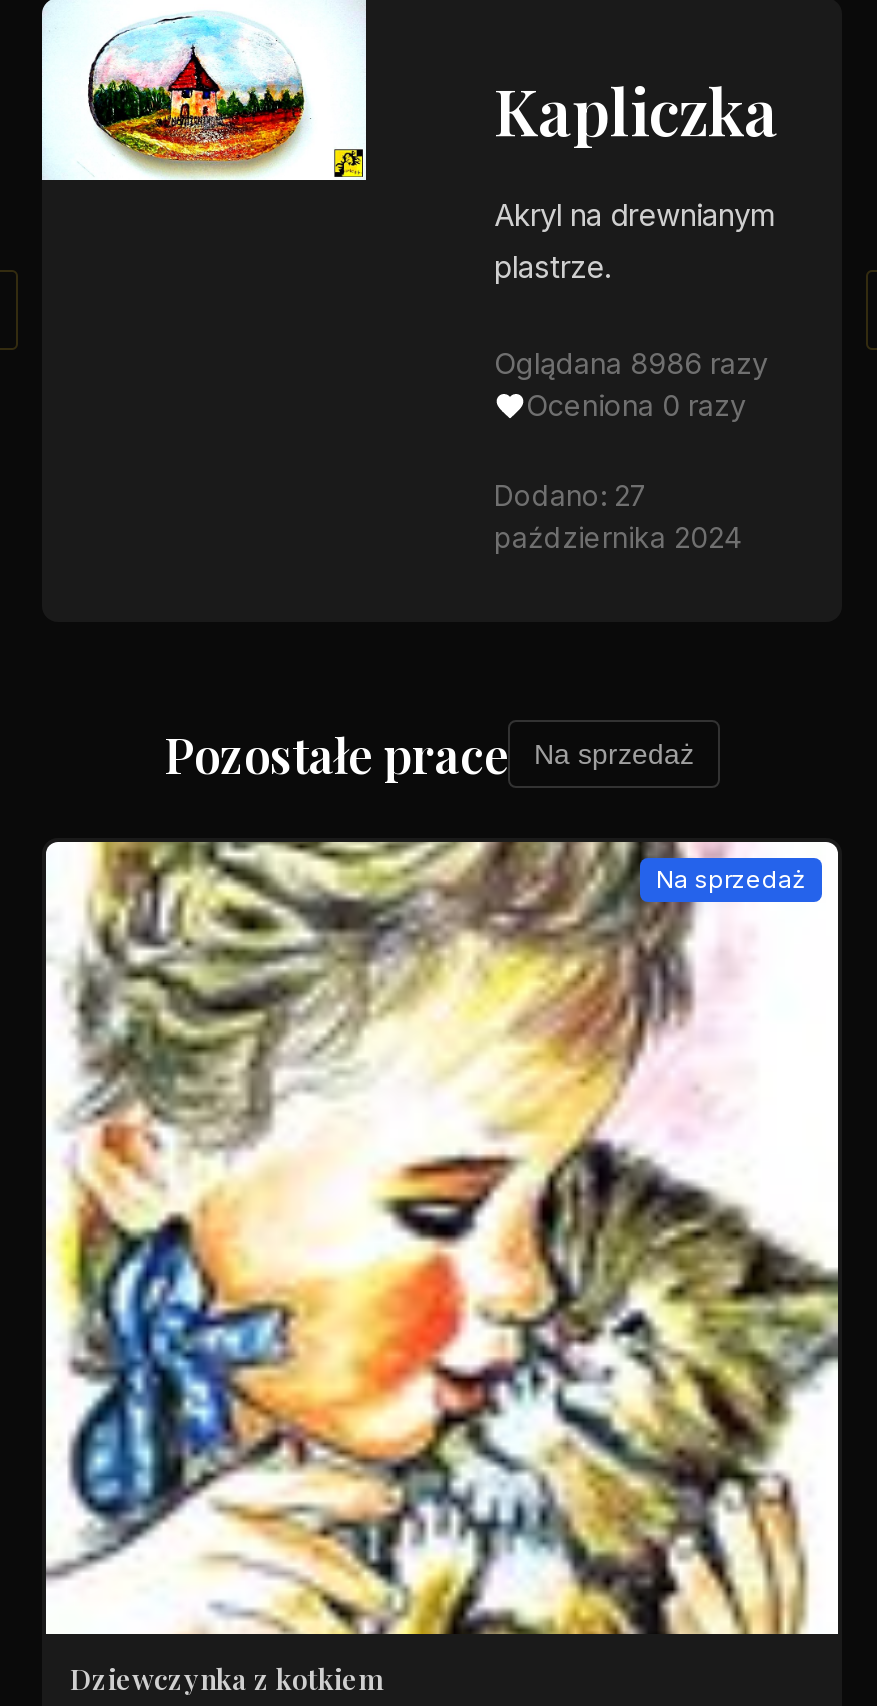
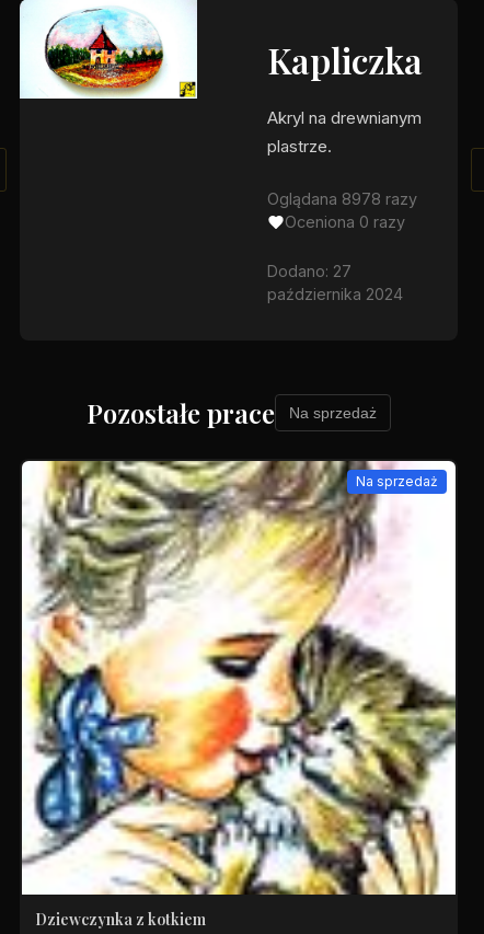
- Oglądana 8986 razy
+ Oglądana 8978 razy
